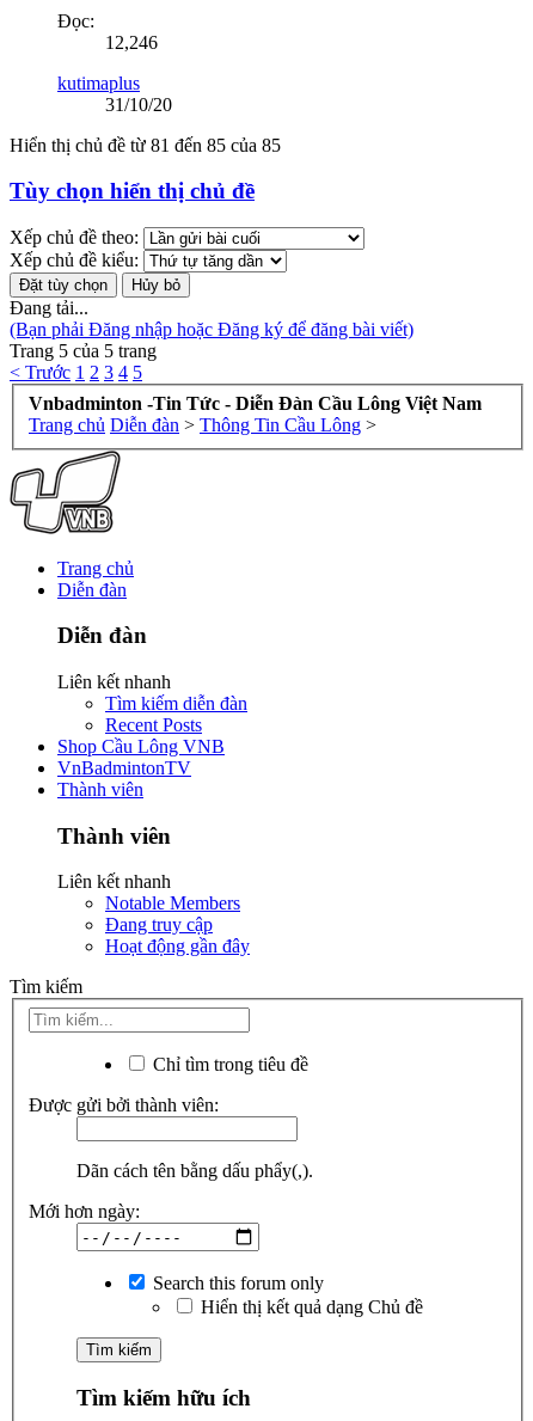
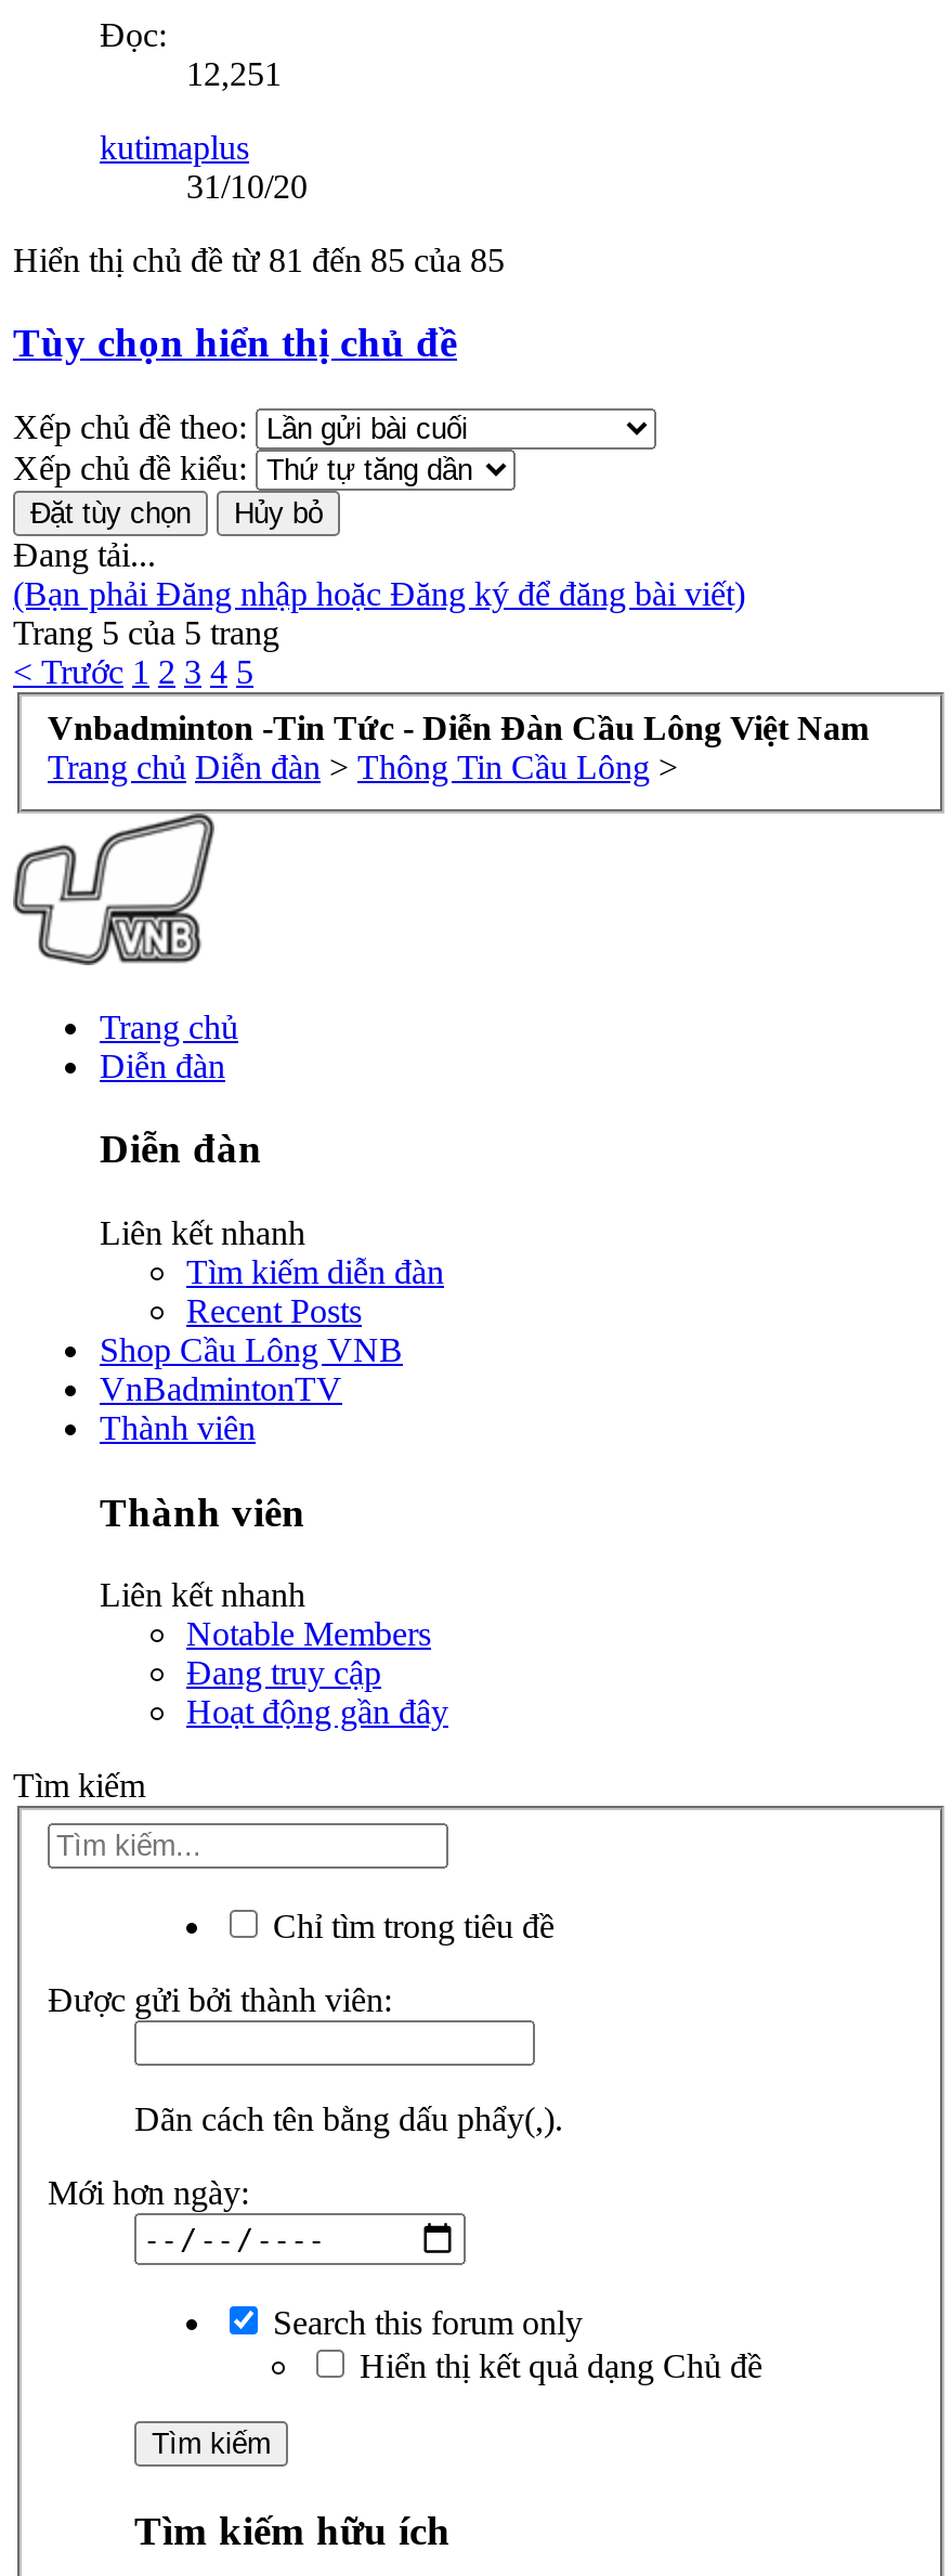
- 12,246
+ 12,251
